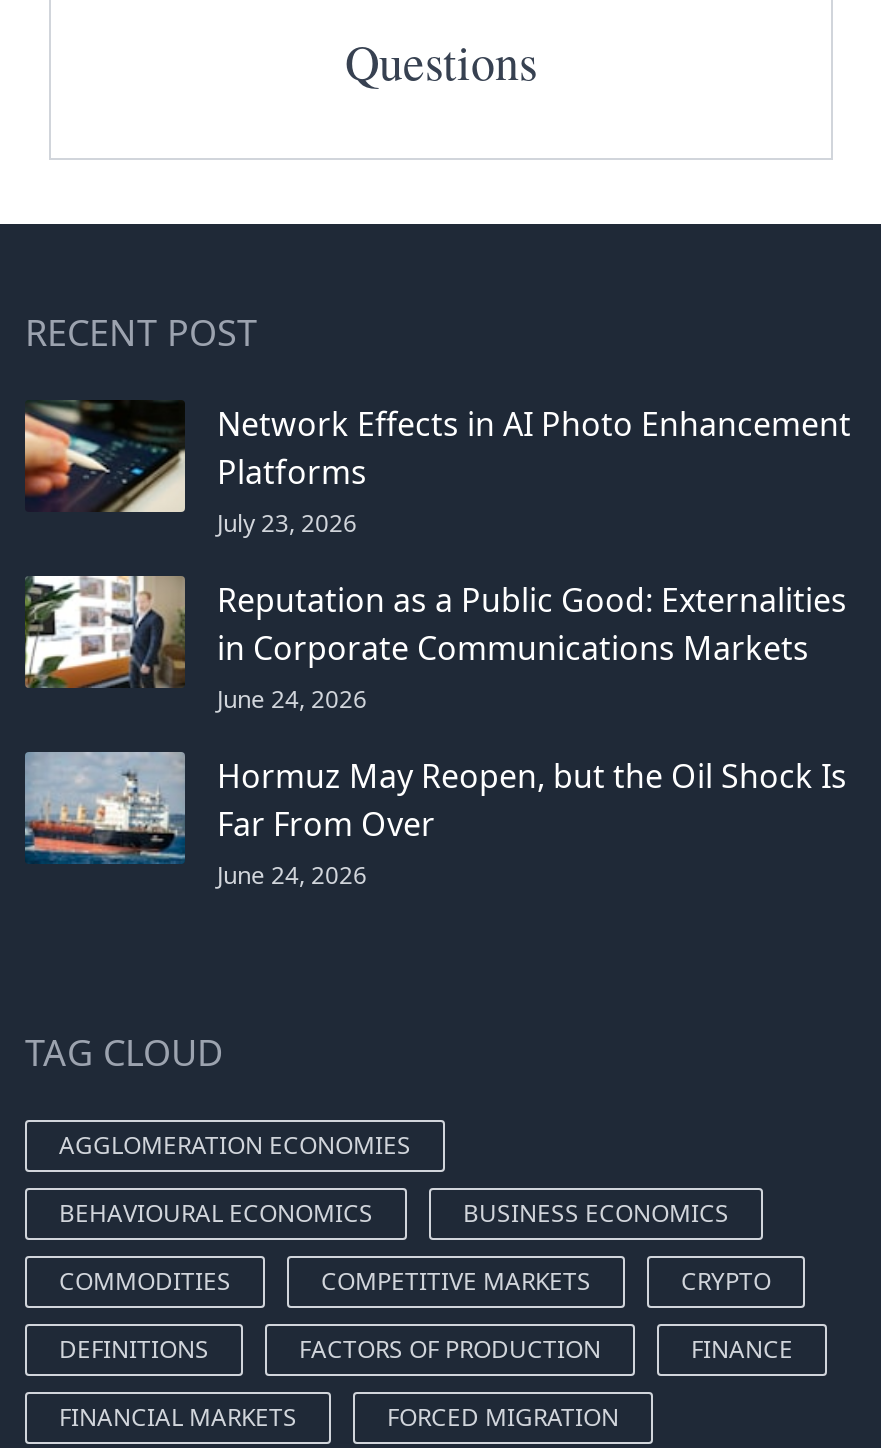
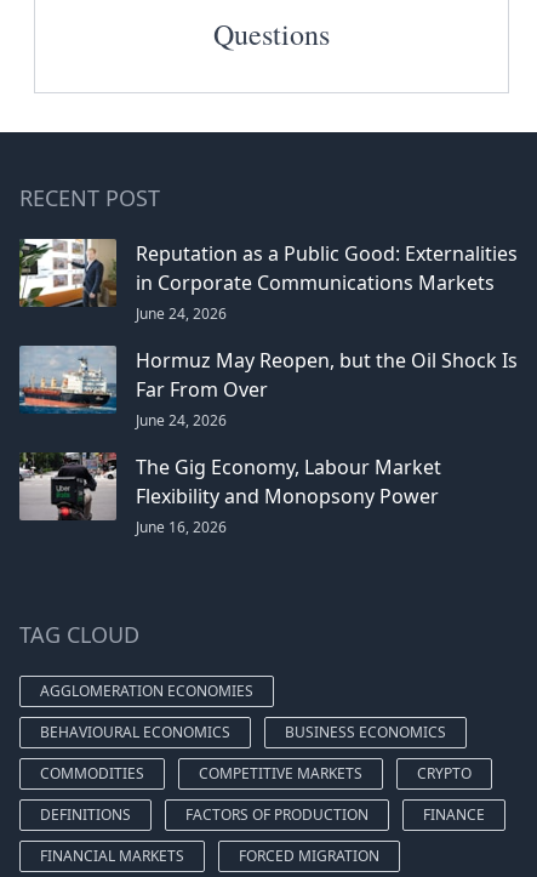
- [image]
- Network Effects in AI Photo Enhancement
- Platforms
- July 23, 2026

moved up: [image] | Reputation as a Public Good: Externalities | in Corporate Communications Markets | June 24, 2026 | Hormuz May Reopen, but the Oil Shock Is | Far From Over | June 24, 2026

+ [image]
+ The Gig Economy, Labour Market
+ Flexibility and Monopsony Power
+ June 16, 2026
